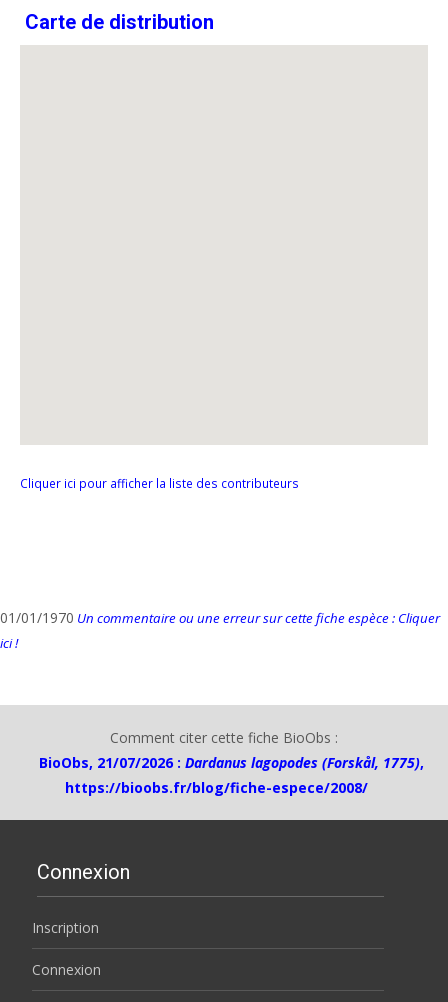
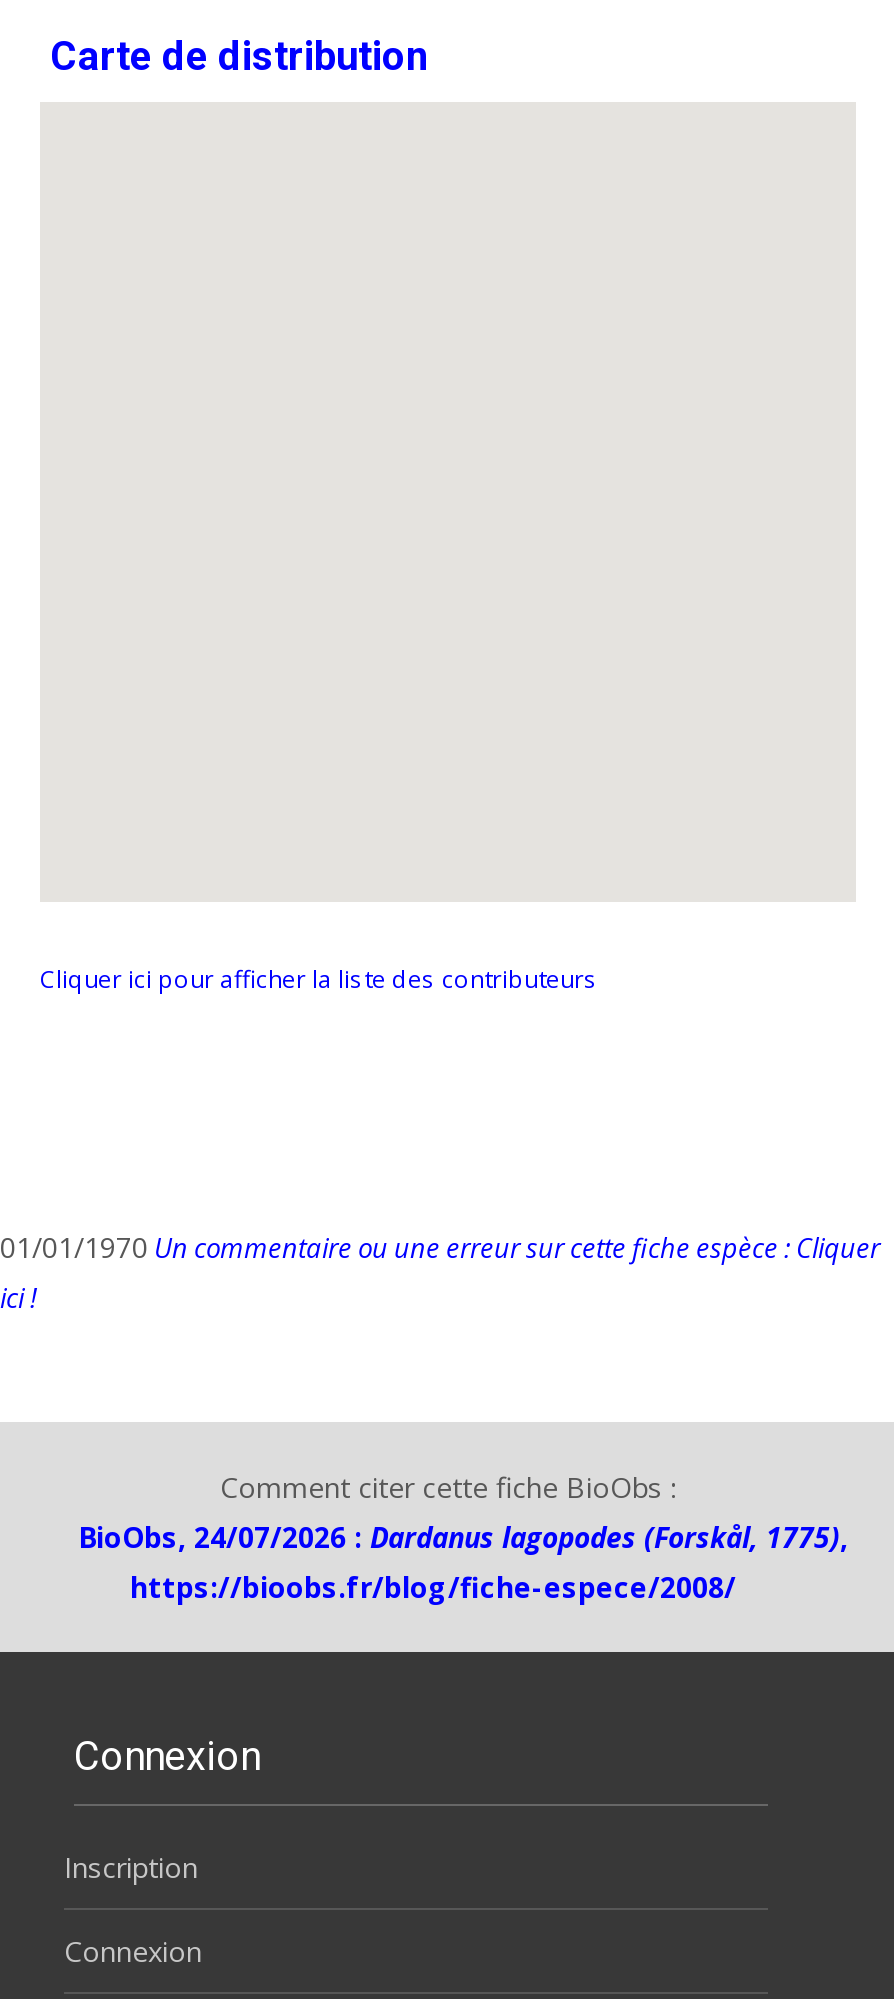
- BioObs, 21/07/2026 : Dardanus lagopodes (Forskål, 1775),
+ BioObs, 24/07/2026 : Dardanus lagopodes (Forskål, 1775),
